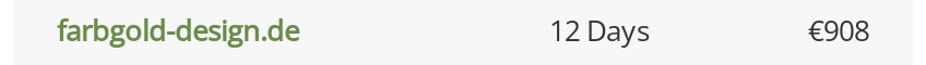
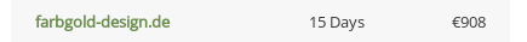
- 12 Days
+ 15 Days
